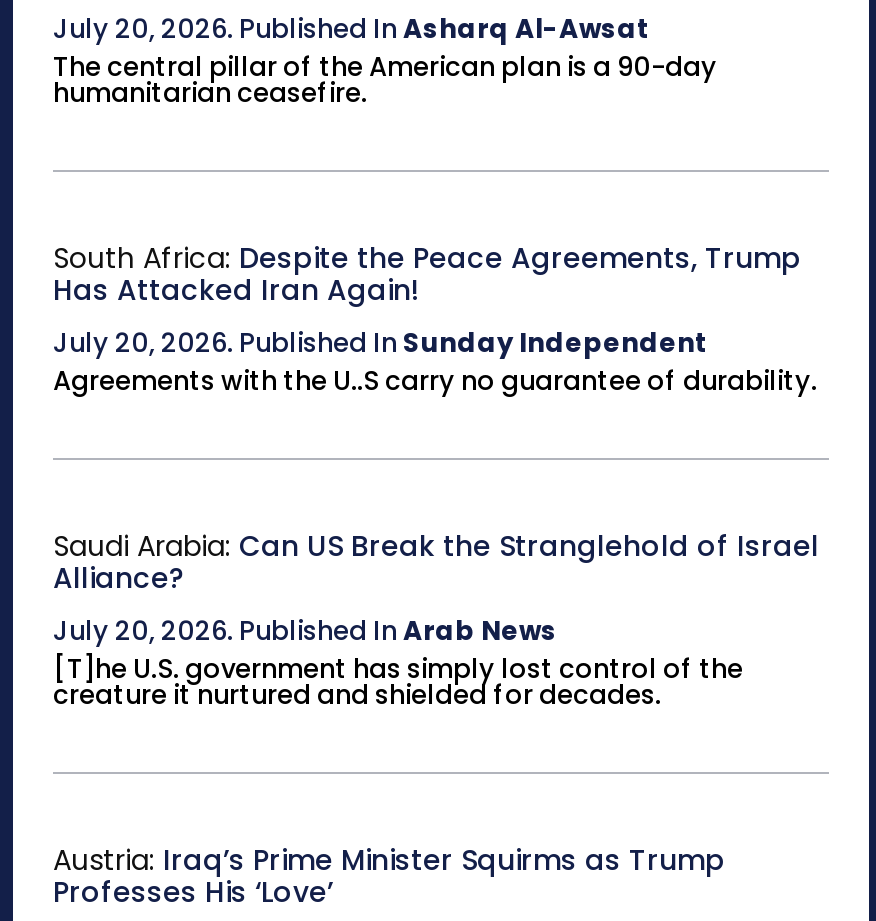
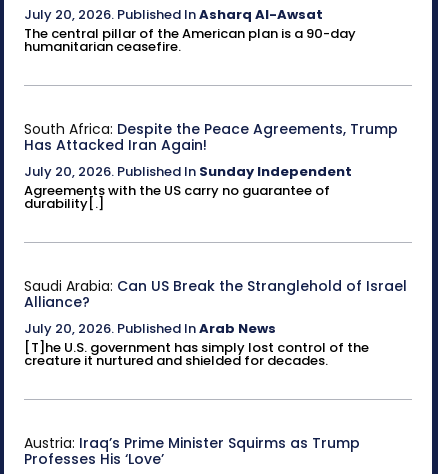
- Agreements with the U..S carry no guarantee of durability.
+ Agreements with the US carry no guarantee of
+ durability[.]
